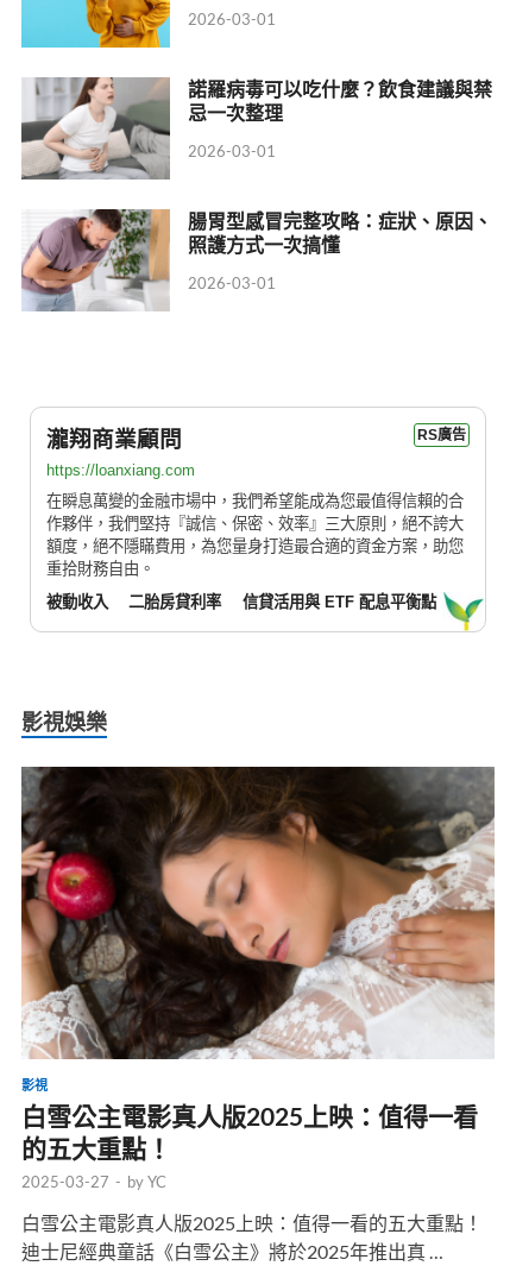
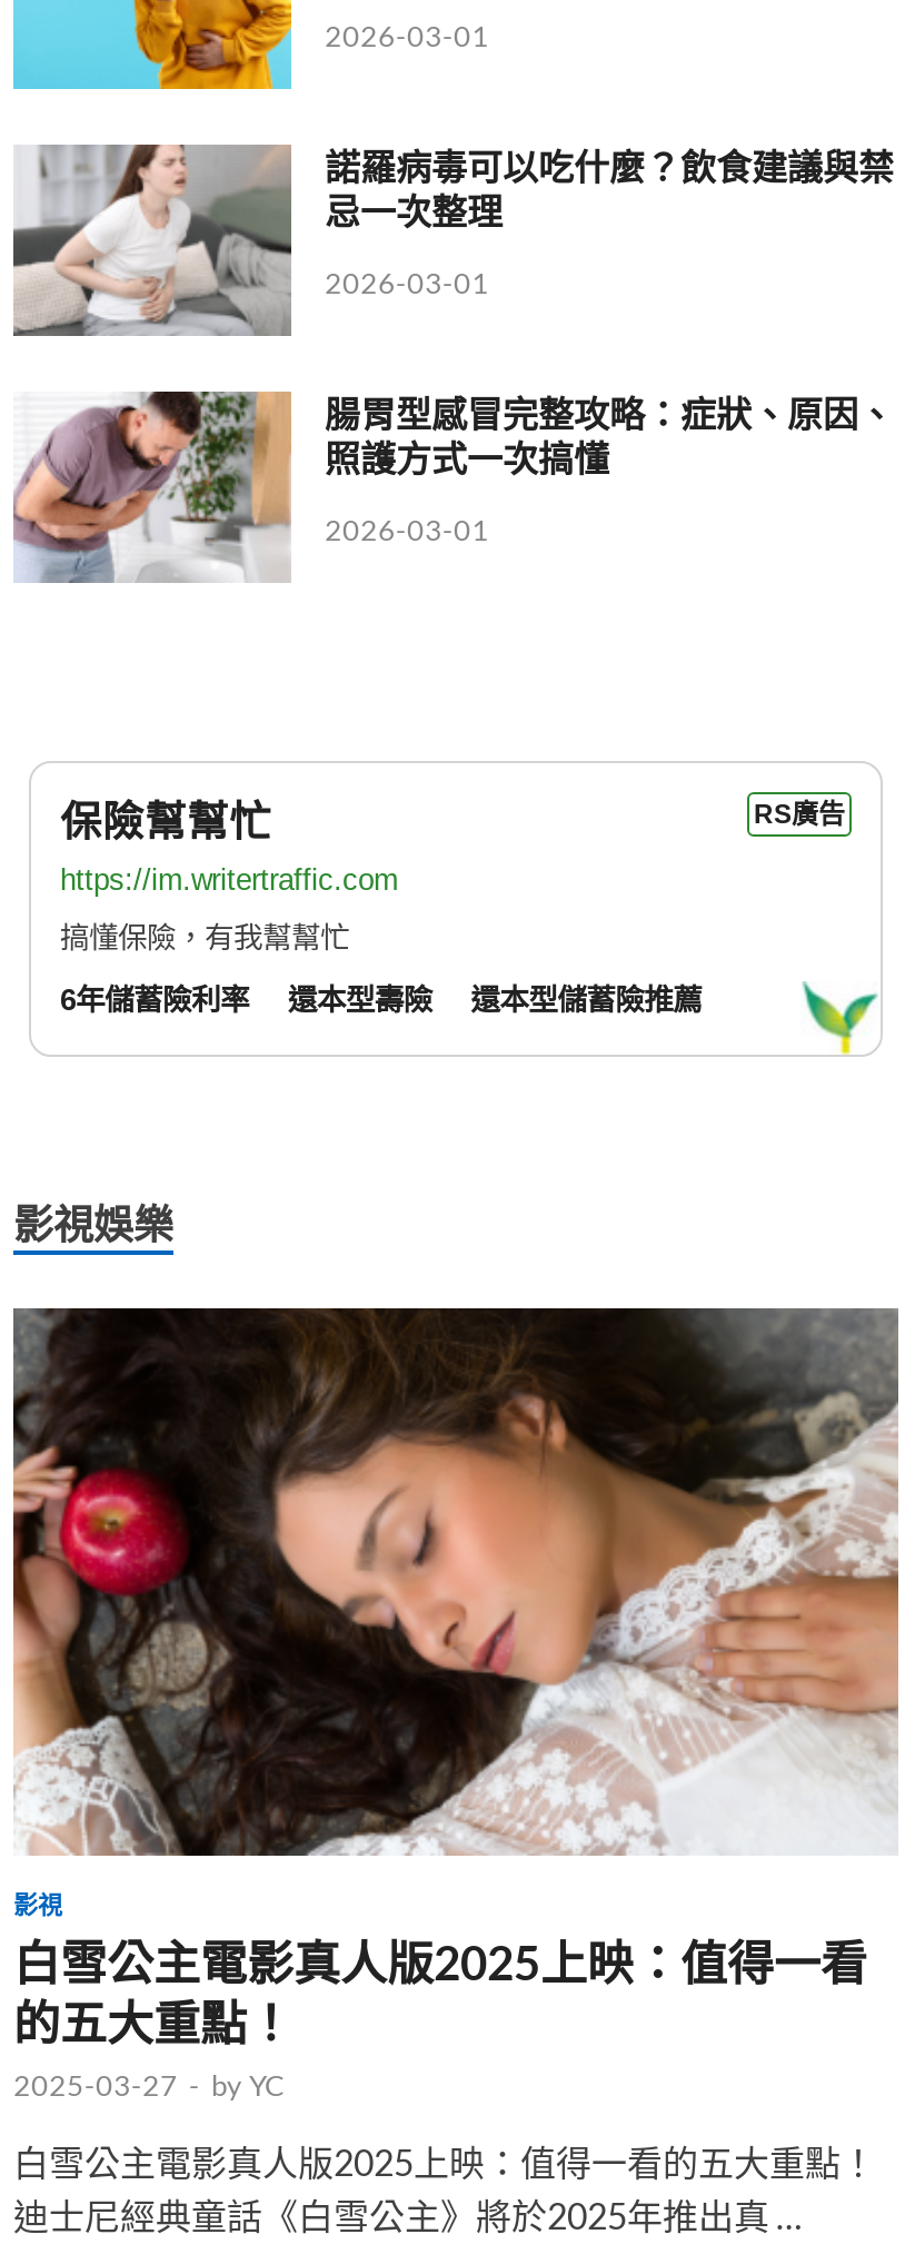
- 瀧翔商業顧問
+ 保險幫幫忙

- https://loanxiang.com
+ https://im.writertraffic.com

- 在瞬息萬變的金融市場中，我們希望能成為您最值得信賴的合
- 作夥伴，我們堅持『誠信、保密、效率』三大原則，絕不誇大
- 額度，絕不隱瞞費用，為您量身打造最合適的資金方案，助您
- 重拾財務自由。
+ 搞懂保險，有我幫幫忙

- 被動收入
- 二胎房貸利率
- 信貸活用與 ETF 配息平衡點
+ 6年儲蓄險利率
+ 還本型壽險
+ 還本型儲蓄險推薦
